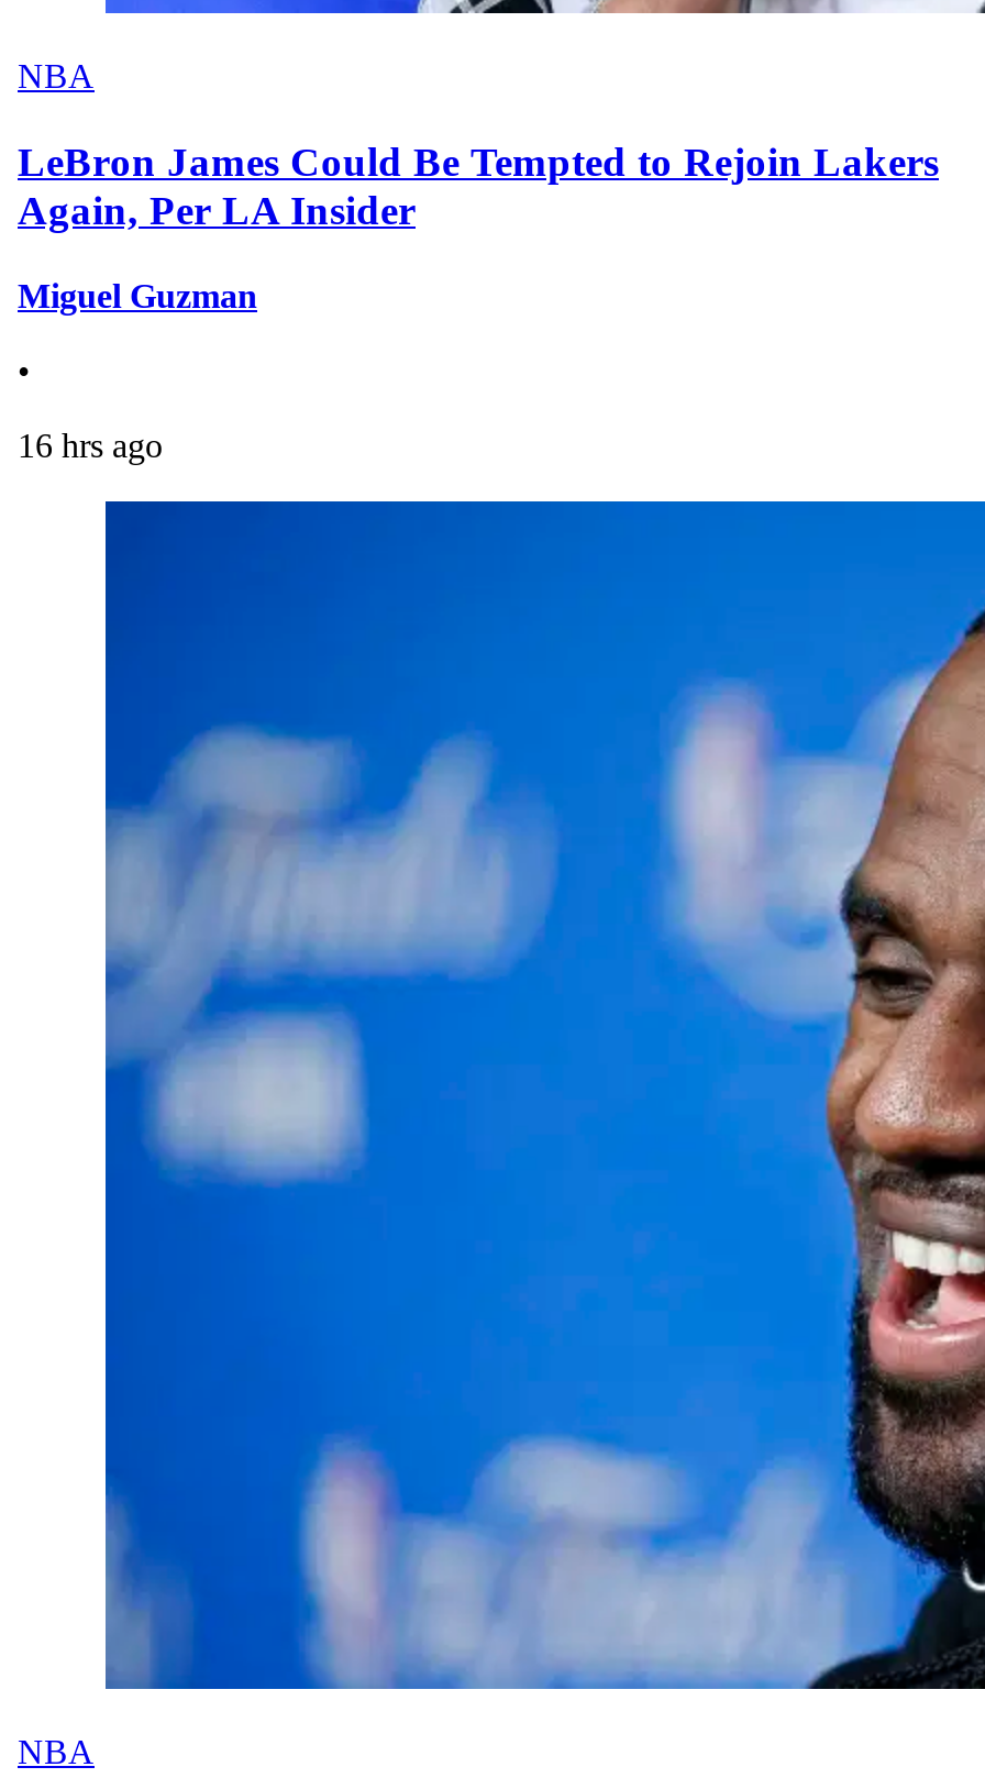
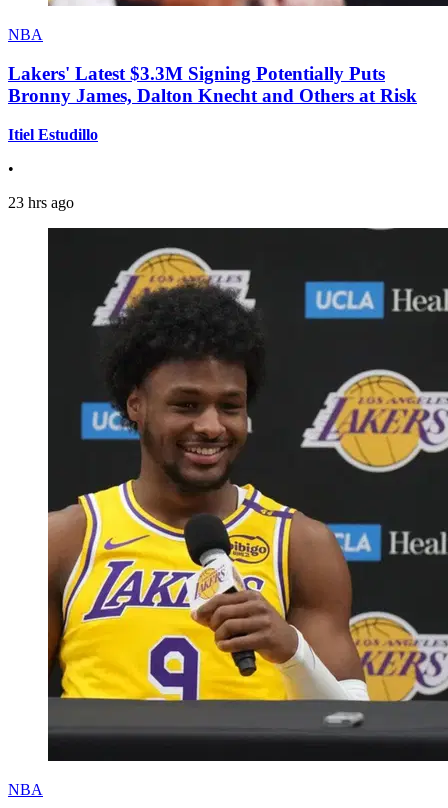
- LeBron James Could Be Tempted to Rejoin Lakers
- Again, Per LA Insider
+ Lakers' Latest $3.3M Signing Potentially Puts
+ Bronny James, Dalton Knecht and Others at Risk

- Miguel Guzman
+ Itiel Estudillo

- 16 hrs ago
+ 23 hrs ago

- [image]
+ [image]
